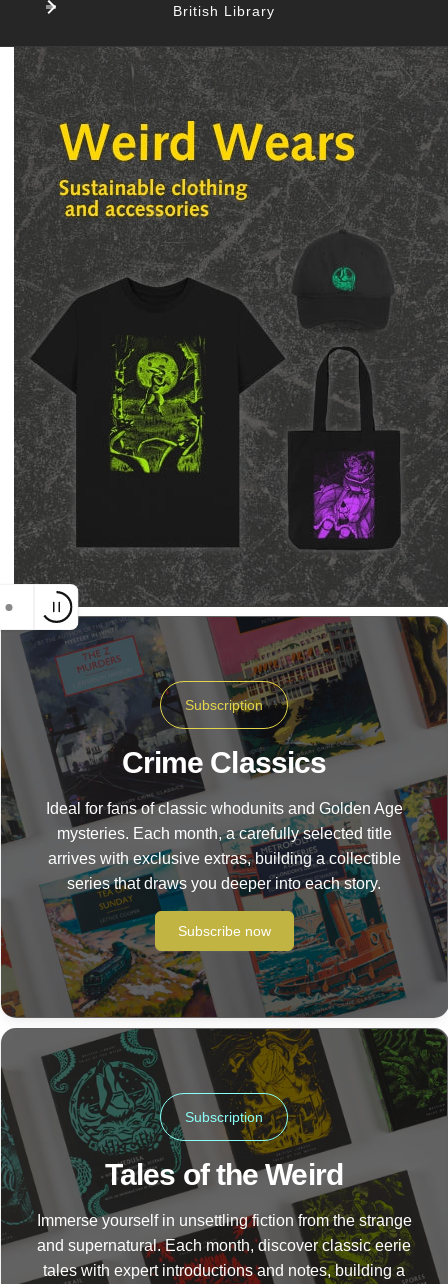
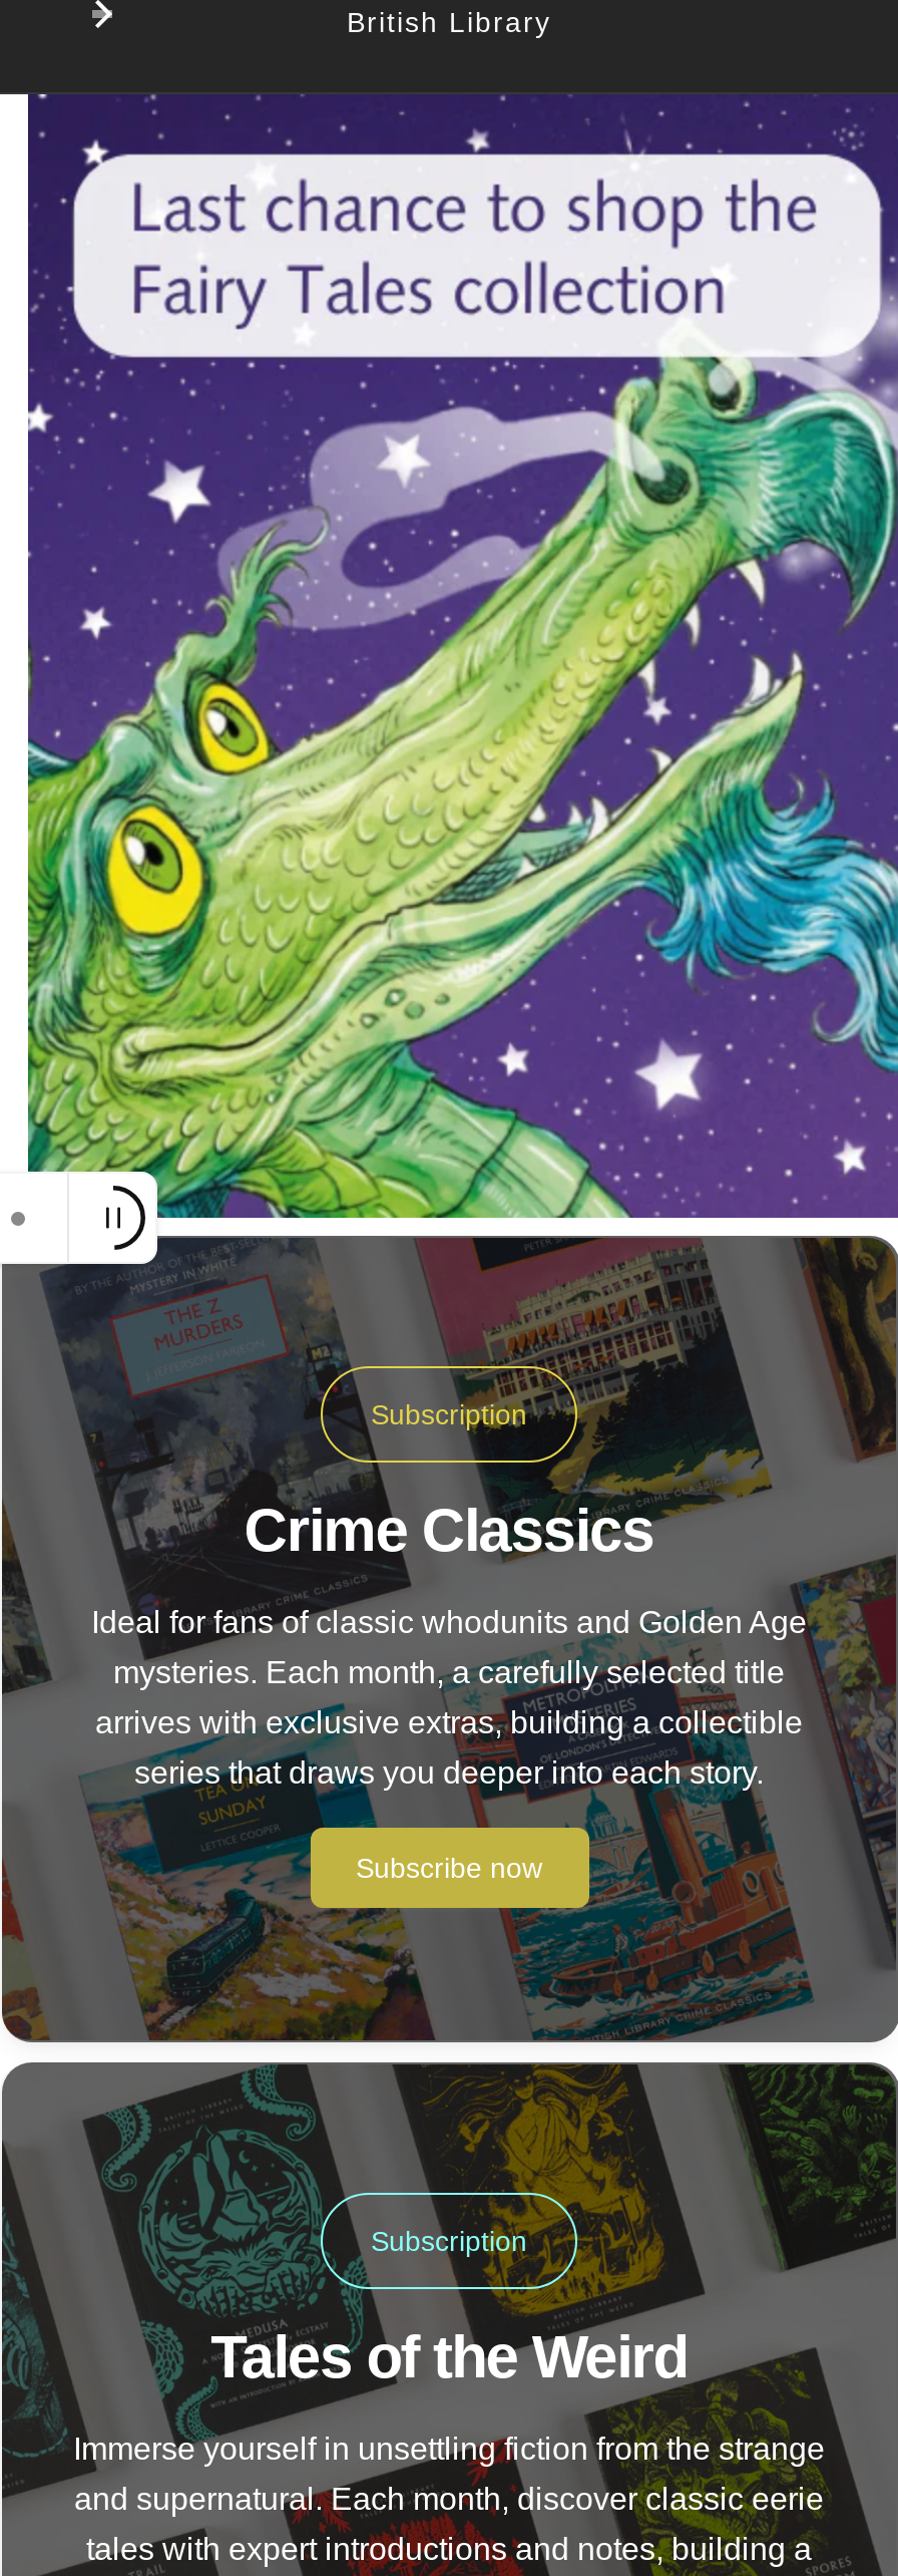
- [image]
+ [image]
